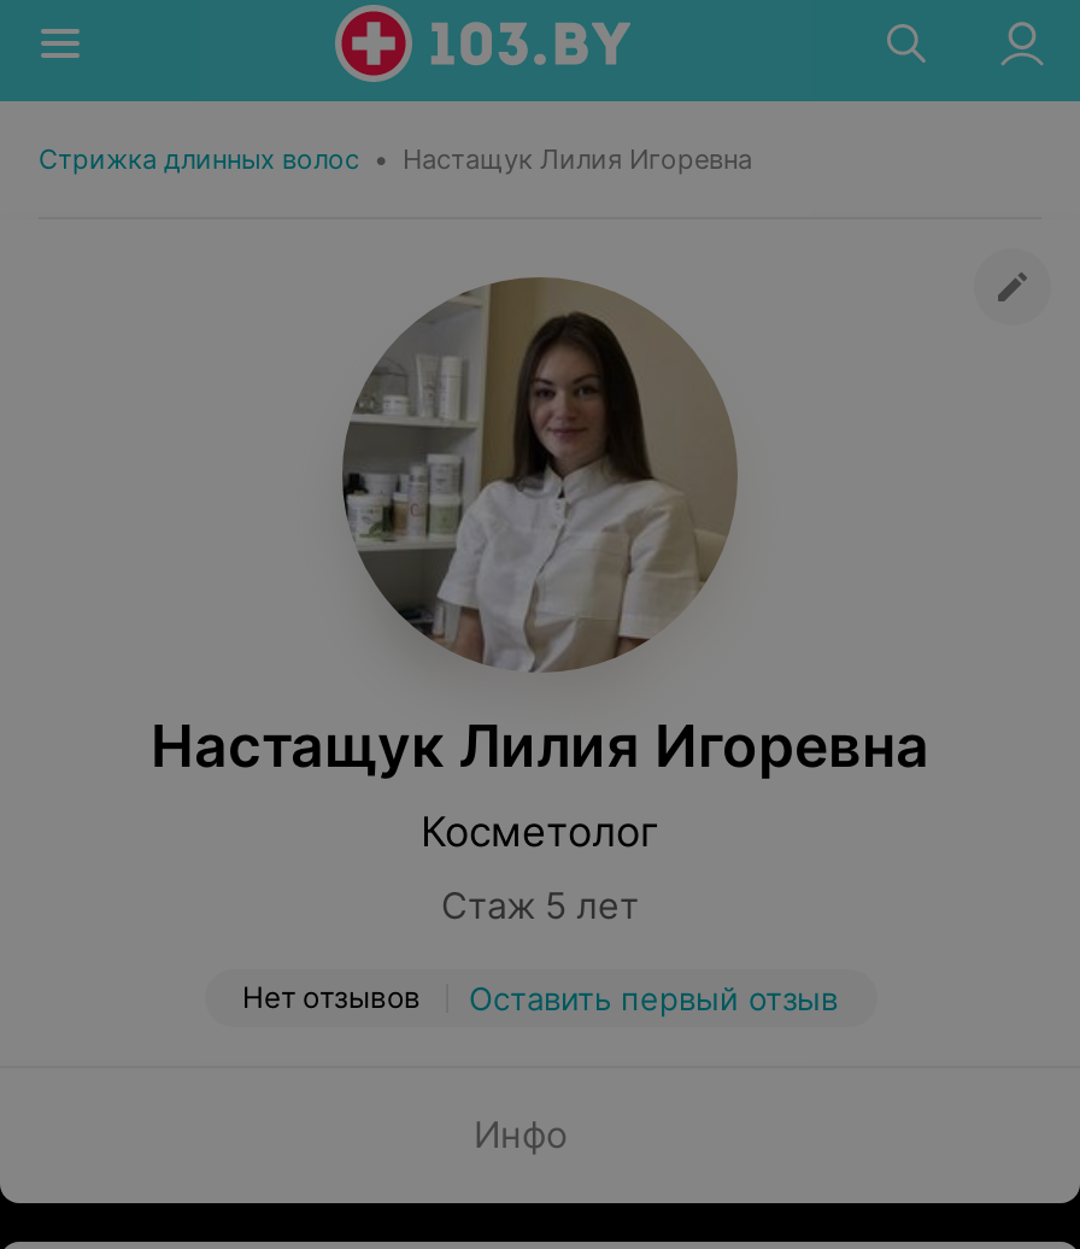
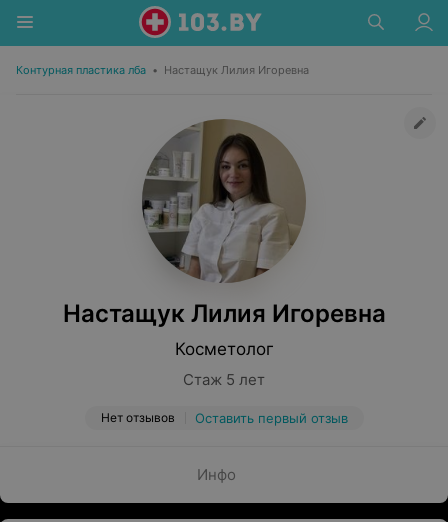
- Стрижка длинных волос • Настащук Лилия Игоревна
+ Контурная пластика лба • Настащук Лилия Игоревна
